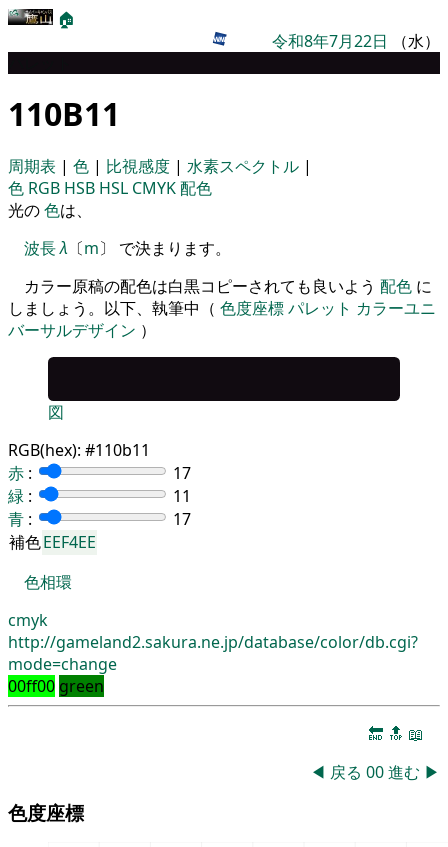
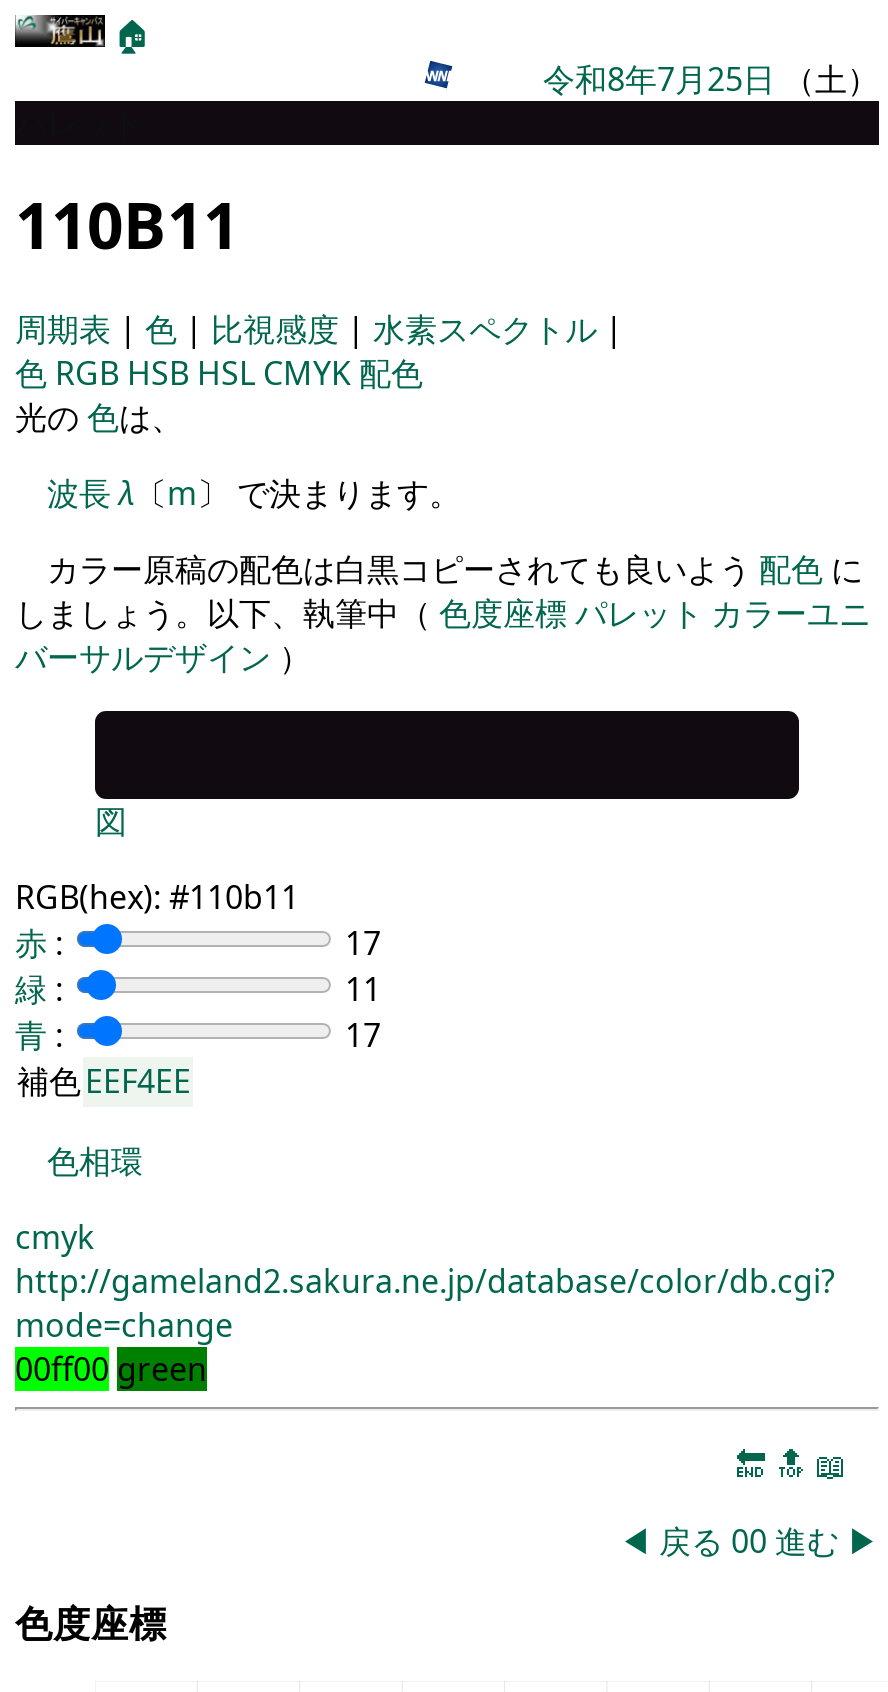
- 令和8年7月22日（水）
+ 令和8年7月25日（土）
